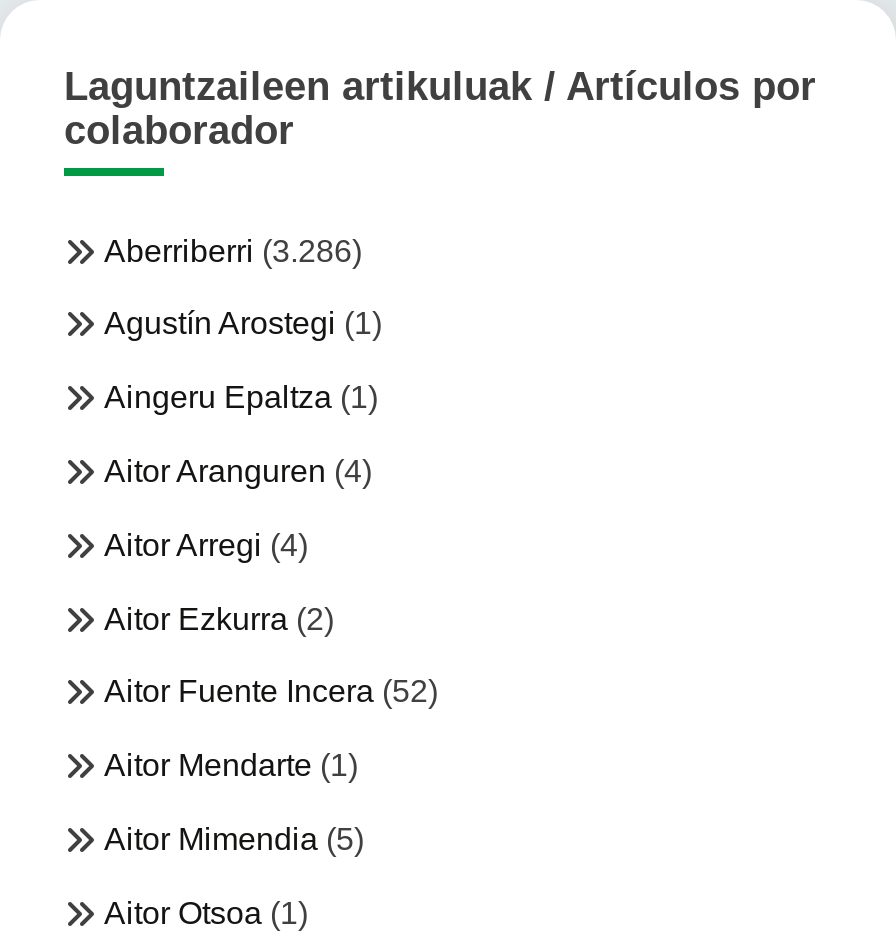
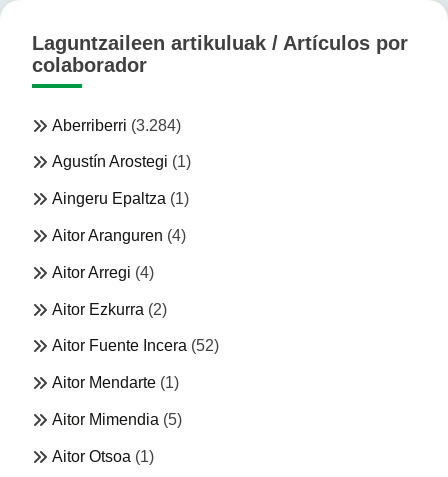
- Aberriberri (3.286)
+ Aberriberri (3.284)
